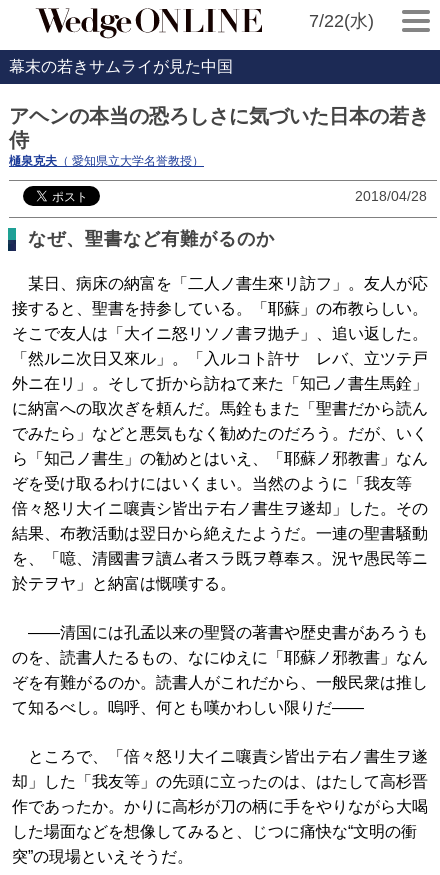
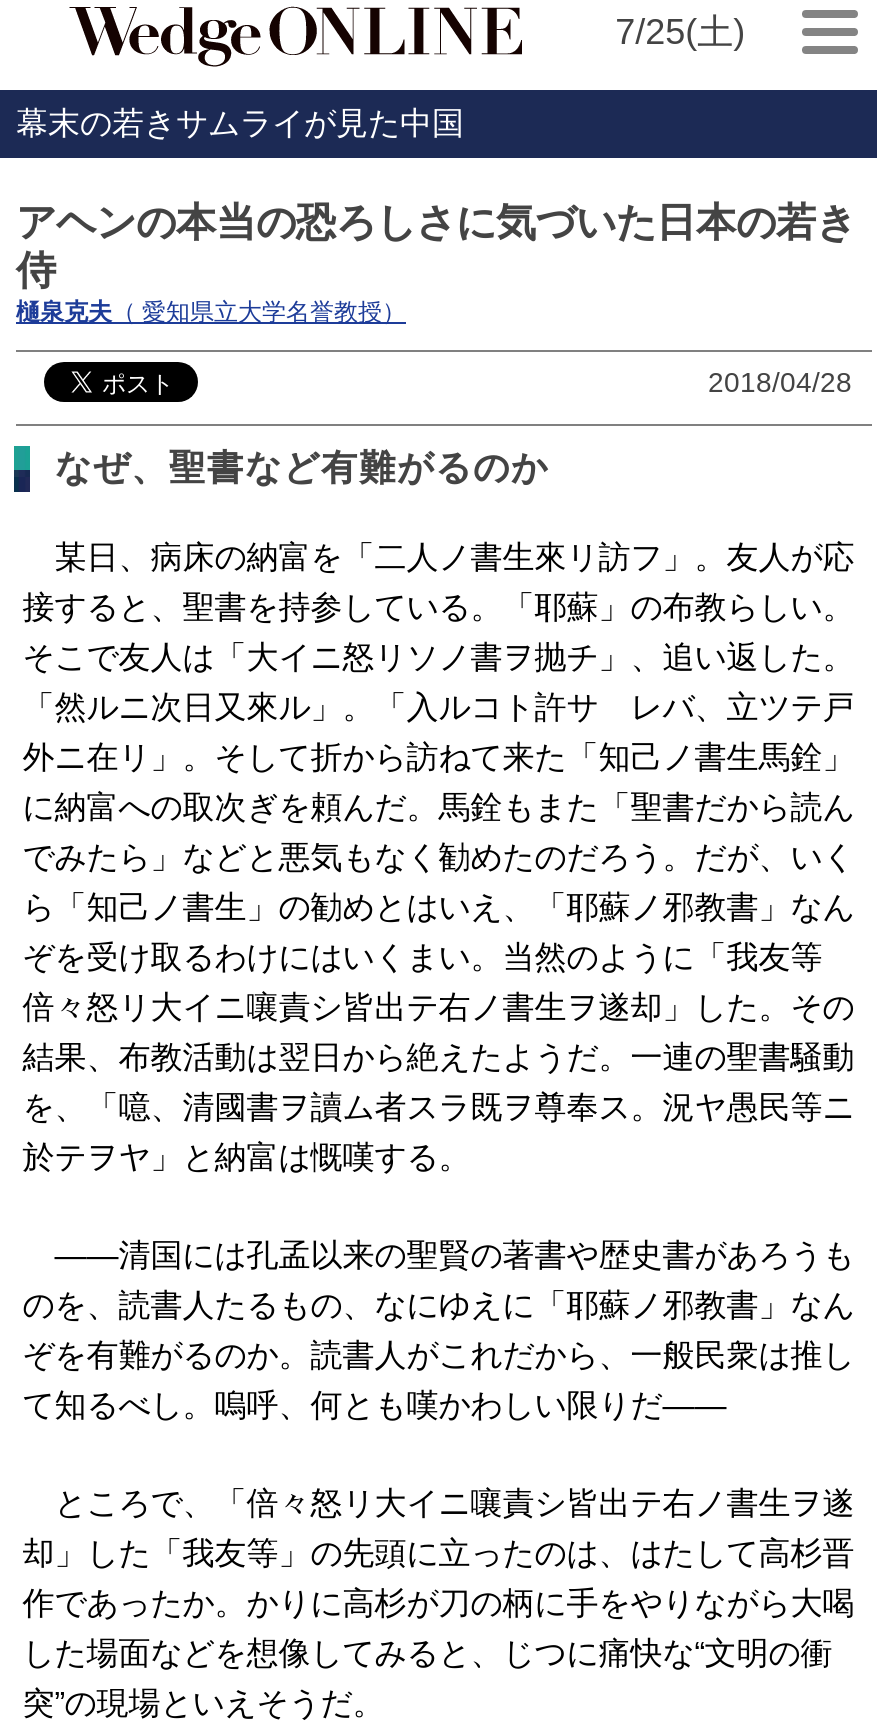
- 7/22(水)
+ 7/25(土)
